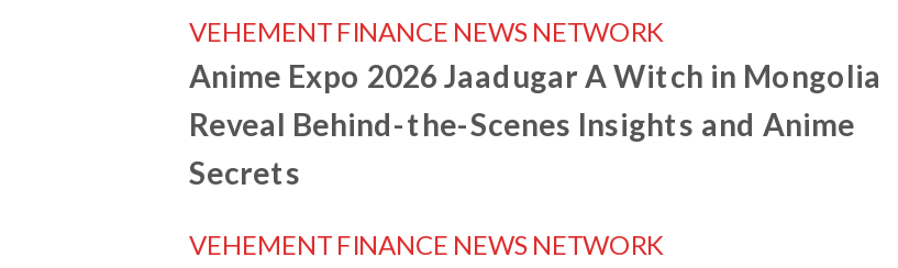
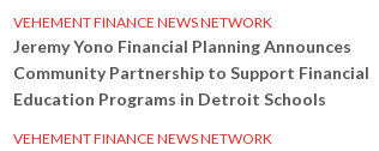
- Anime Expo 2026 Jaadugar A Witch in Mongolia
- Reveal Behind-the-Scenes Insights and Anime
- Secrets
+ Jeremy Yono Financial Planning Announces
+ Community Partnership to Support Financial
+ Education Programs in Detroit Schools
